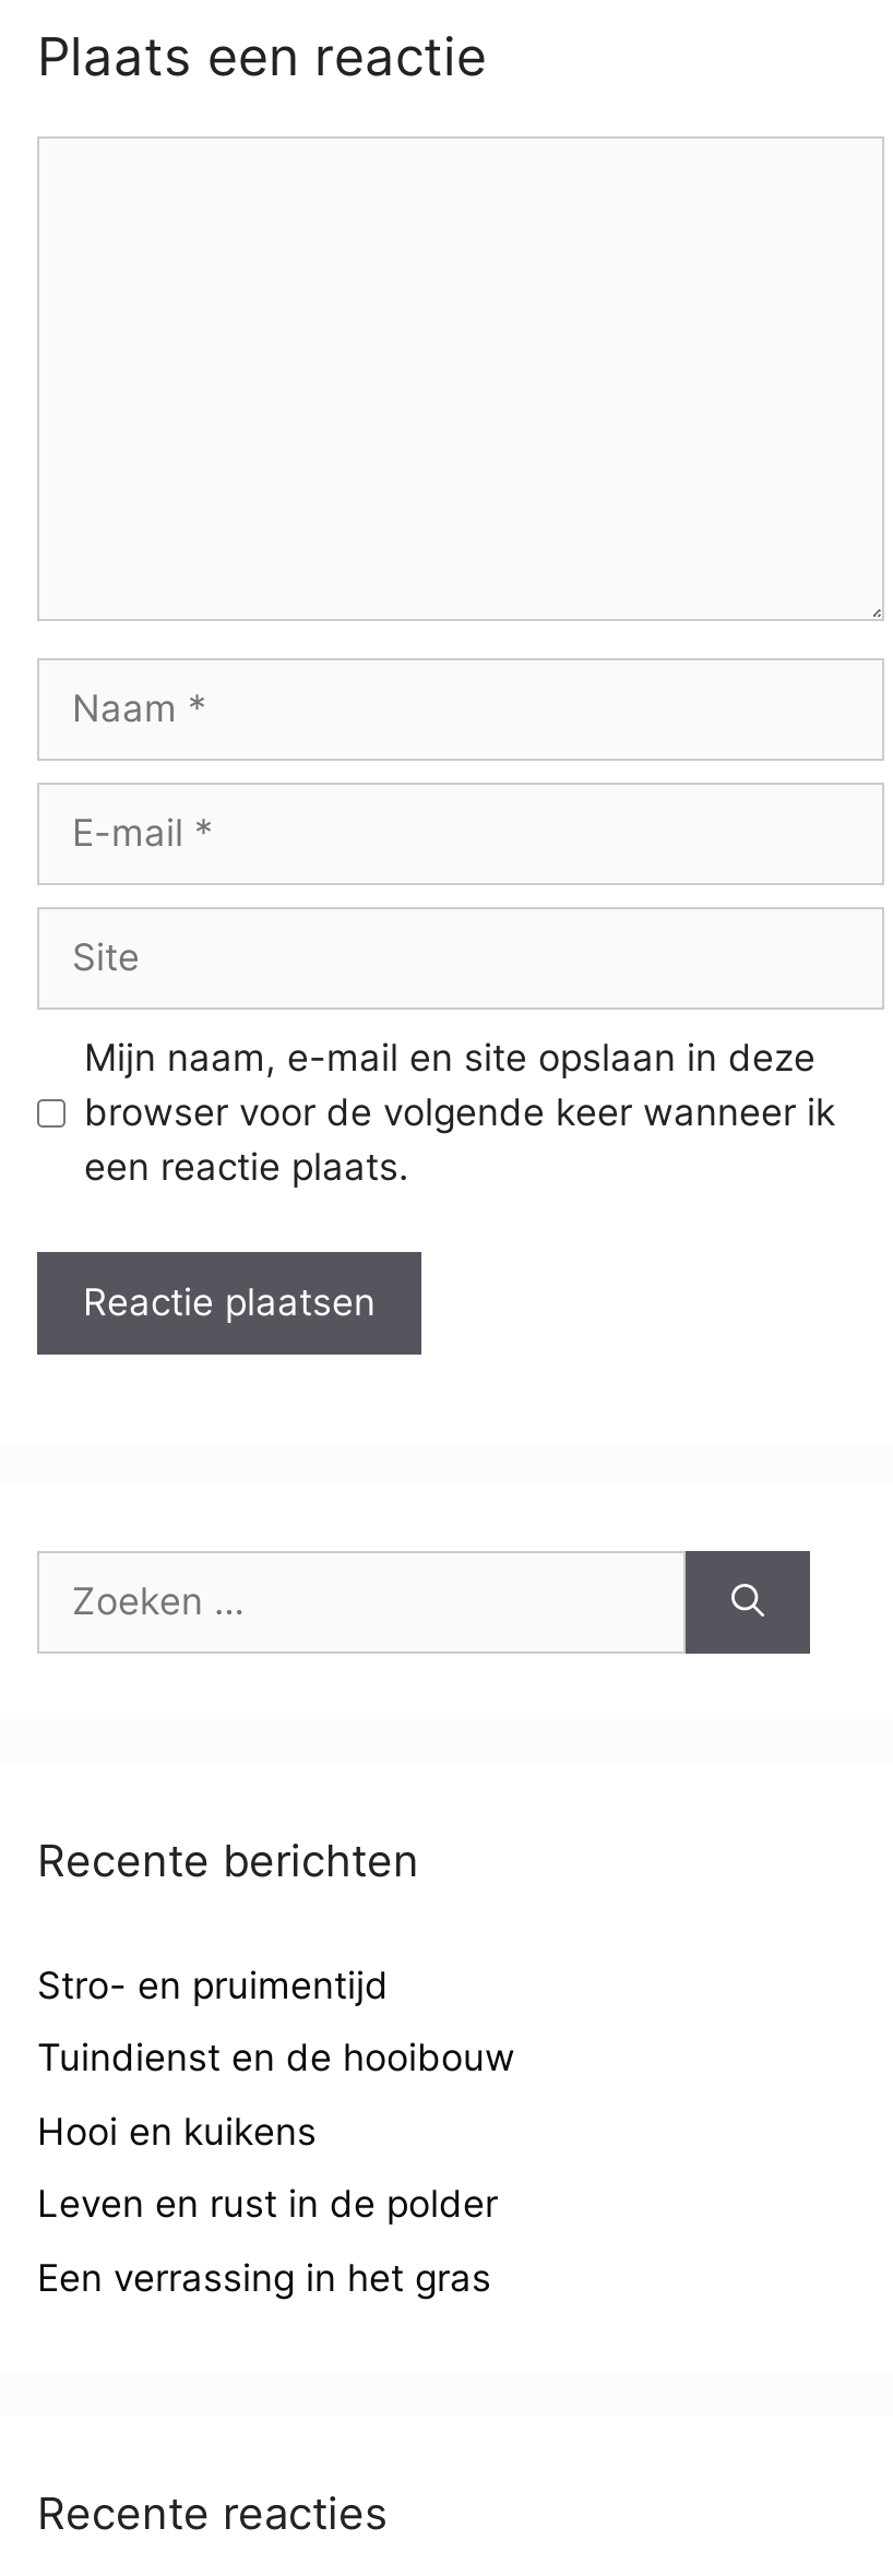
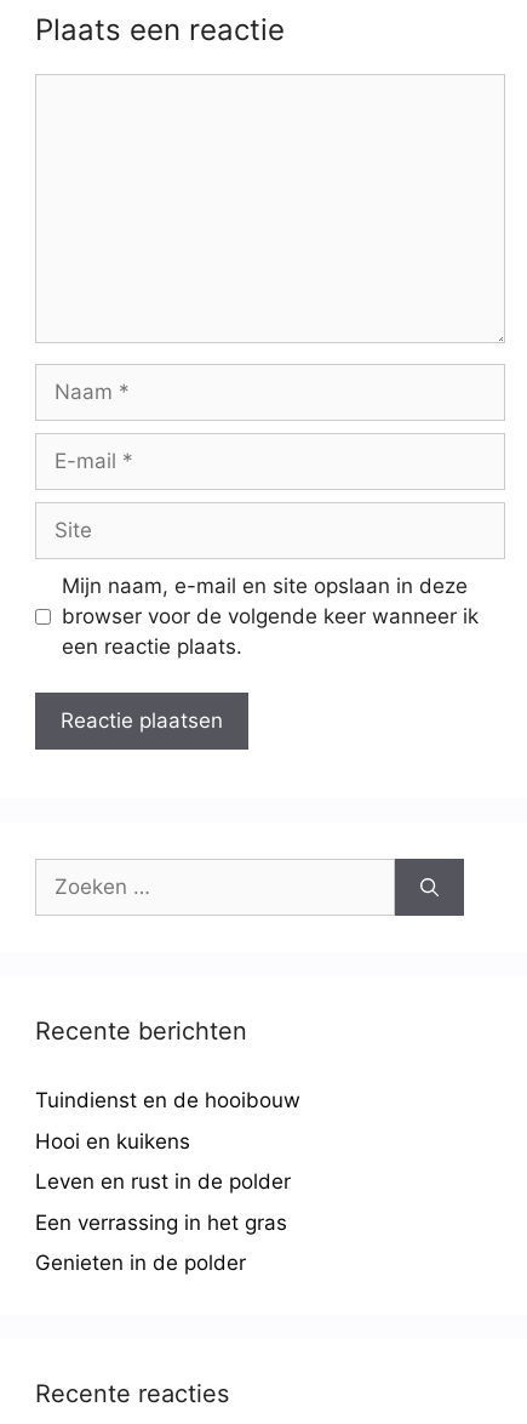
- Stro- en pruimentijd

moved up: Tuindienst en de hooibouw | Hooi en kuikens | Leven en rust in de polder | Een verrassing in het gras

+ Genieten in de polder
